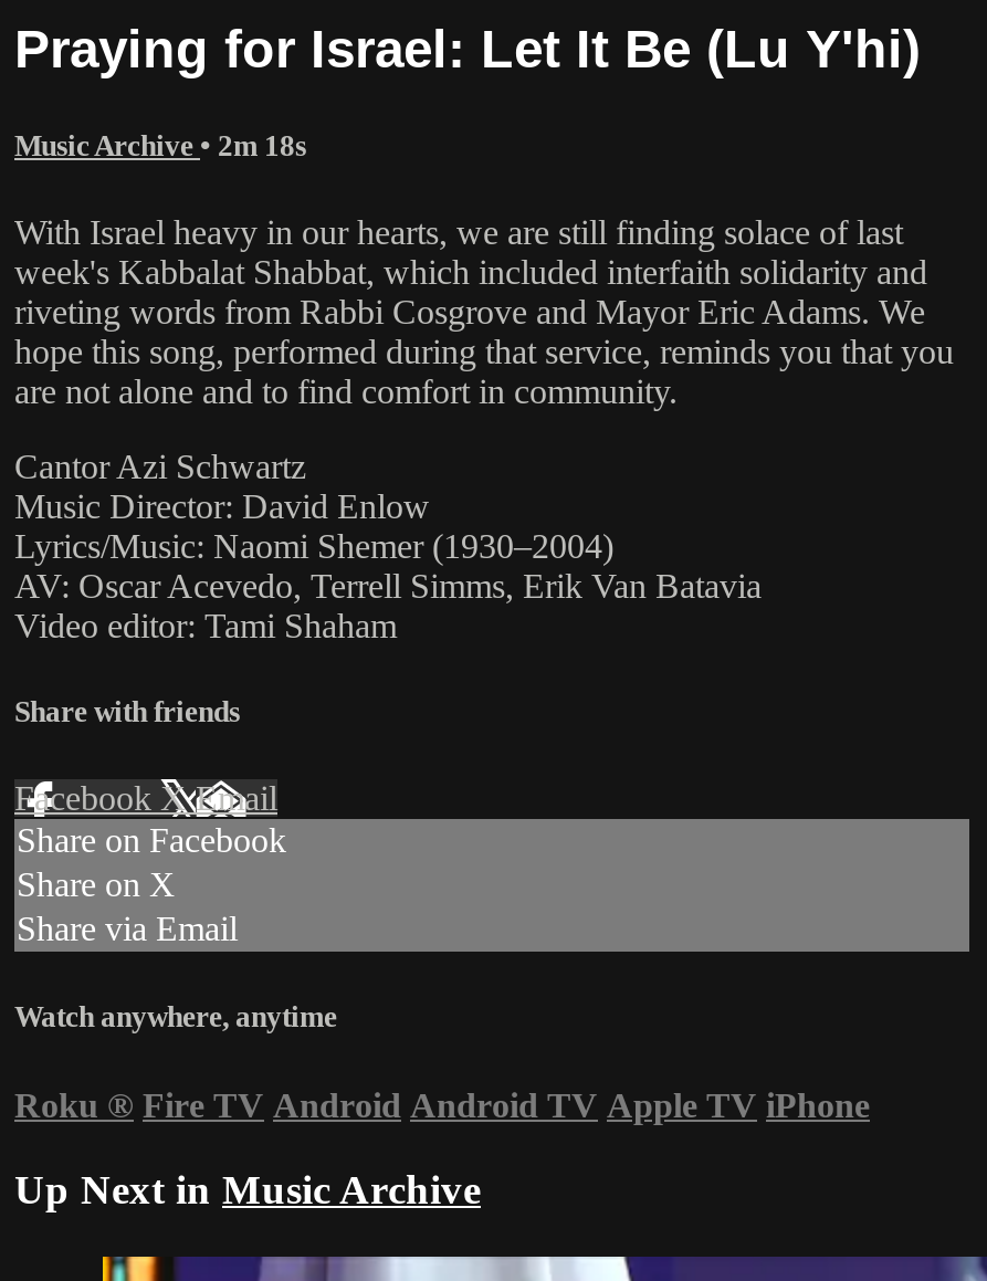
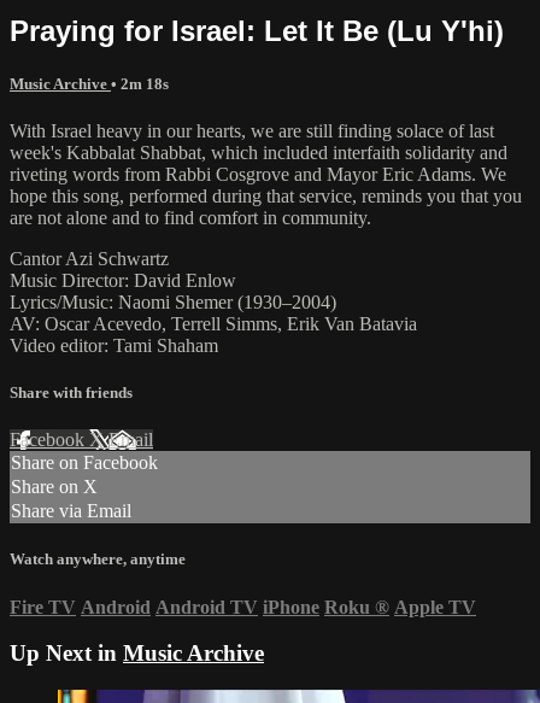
- Roku ® Fire TV Android Android TV Apple TV iPhone
+ Fire TV Android Android TV iPhone Roku ® Apple TV
